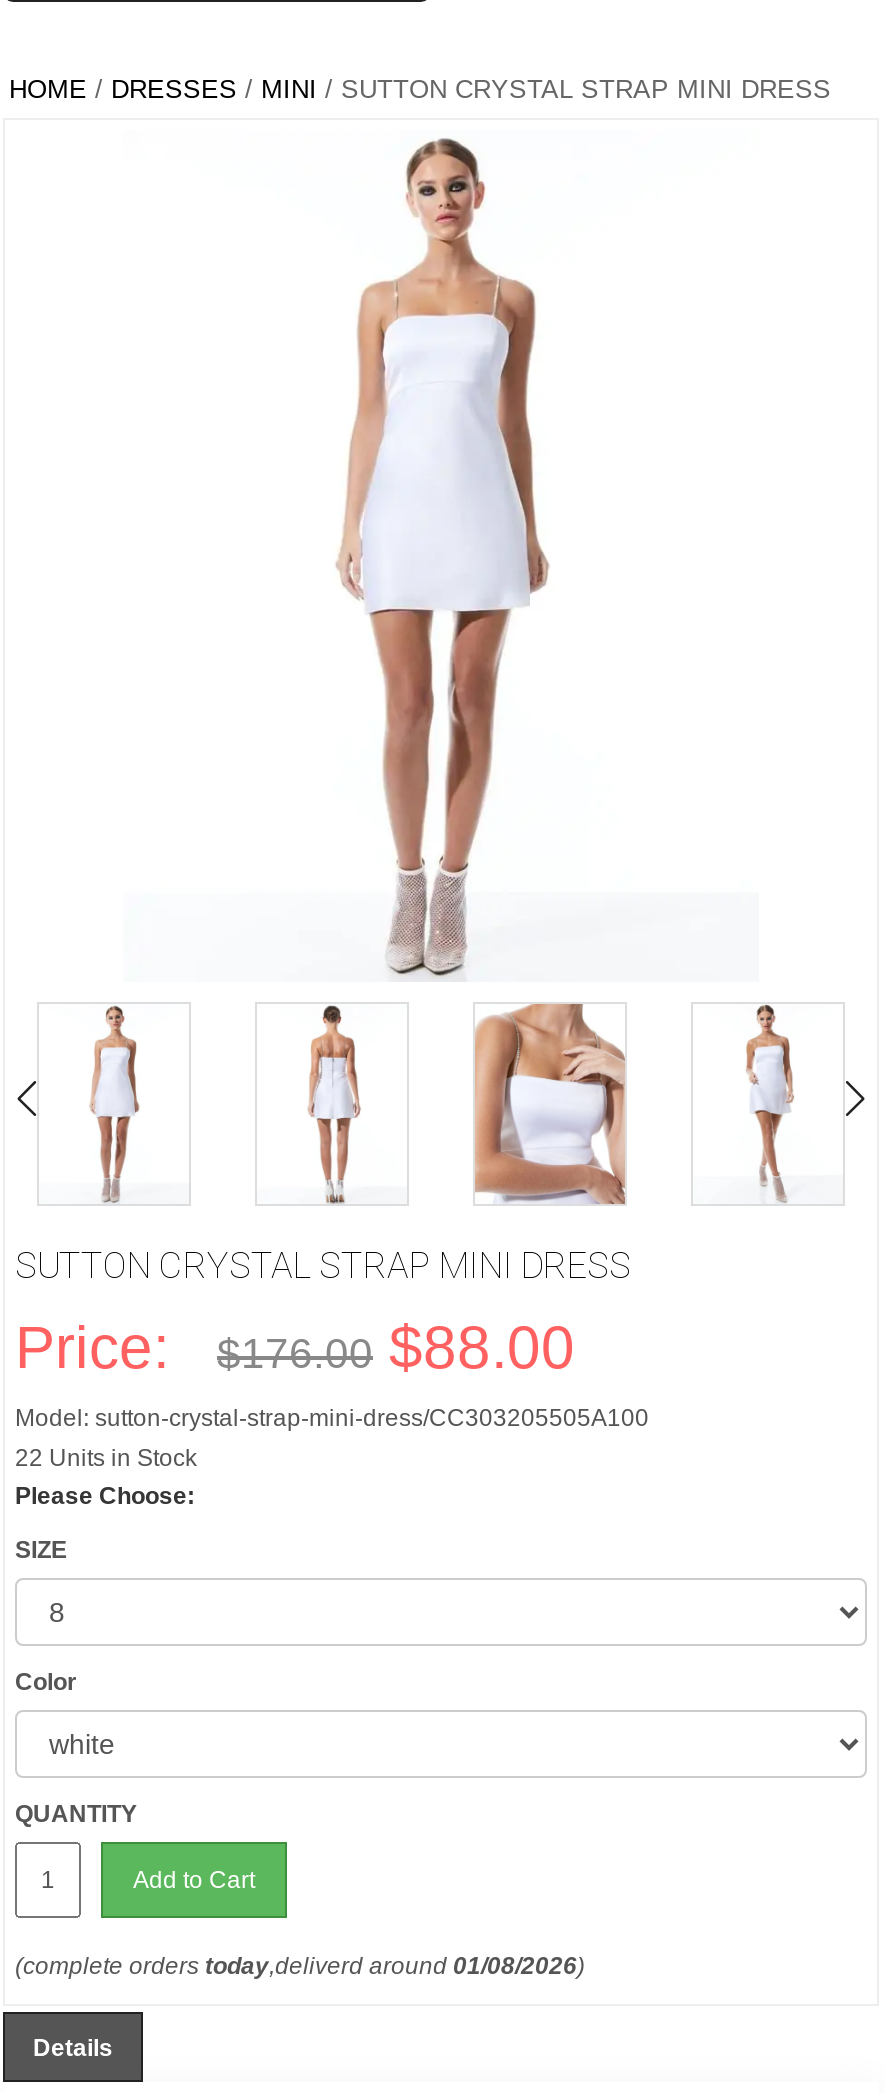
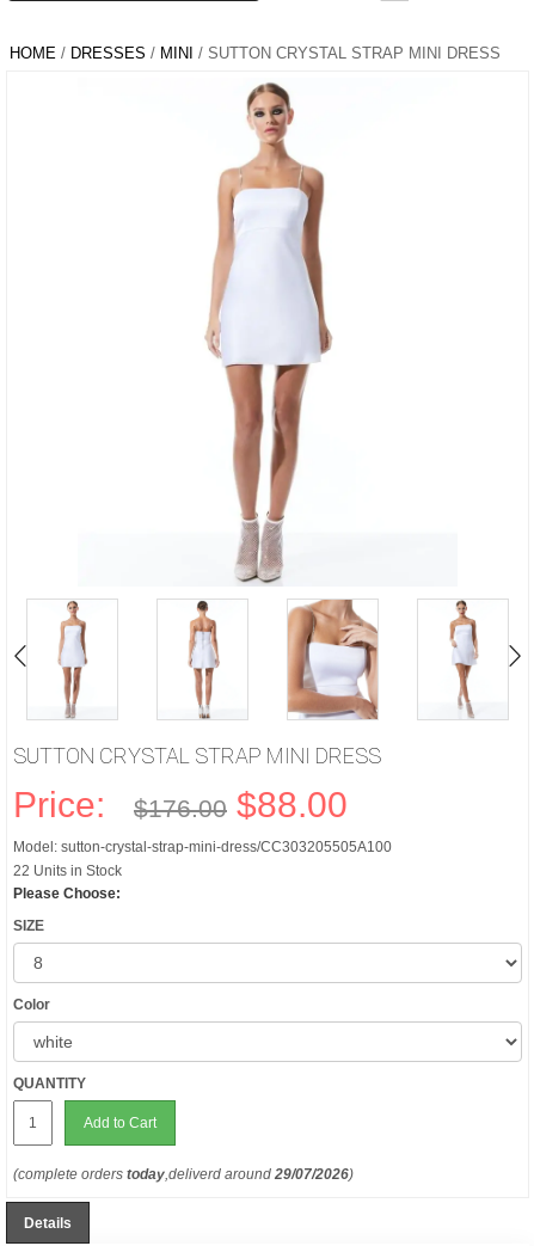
- (complete orders today,deliverd around 01/08/2026)
+ (complete orders today,deliverd around 29/07/2026)
